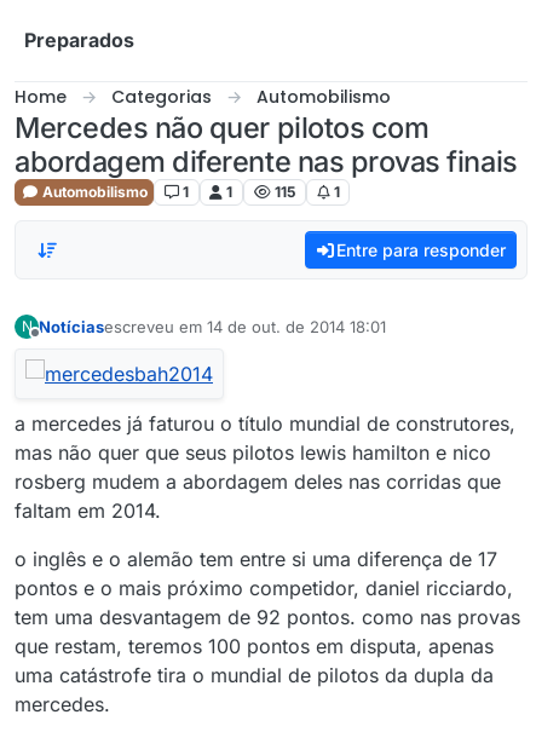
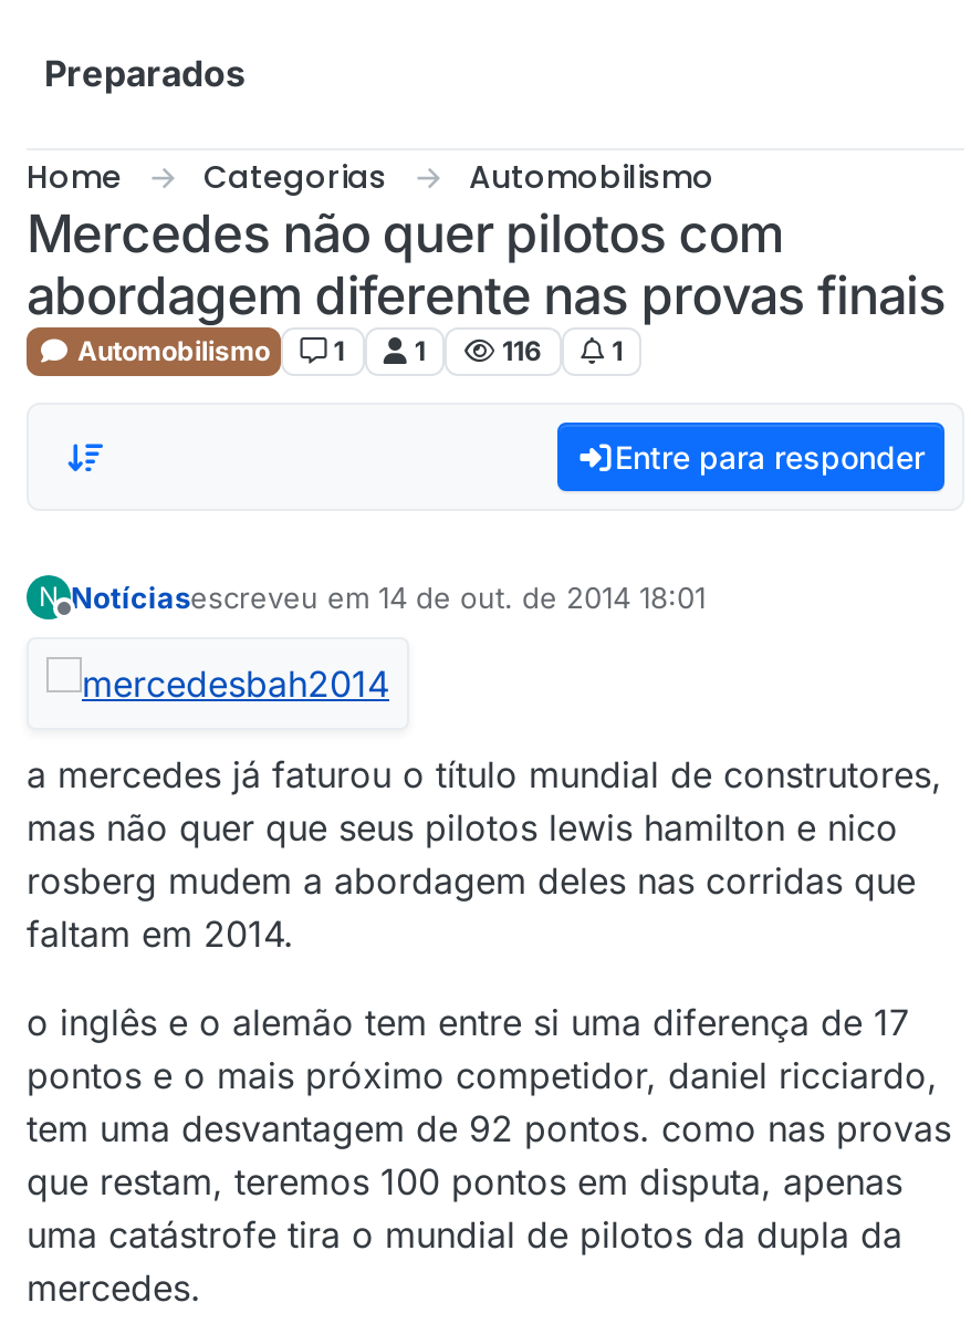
- 115
+ 116
